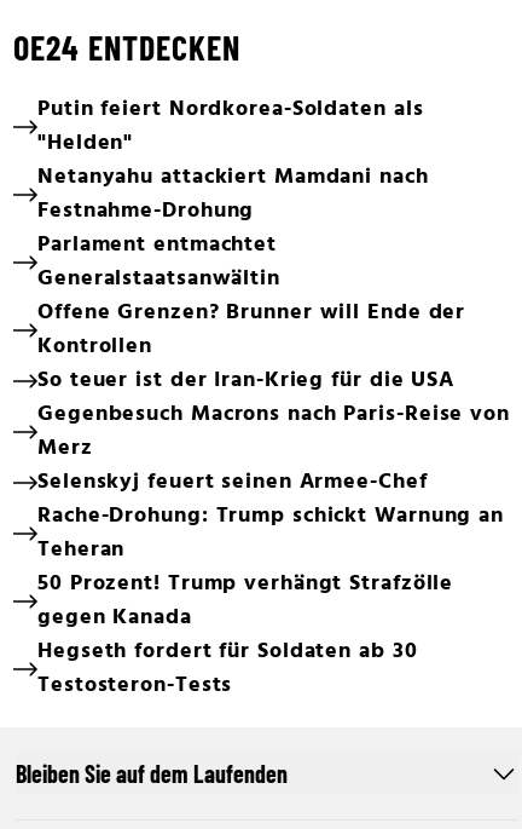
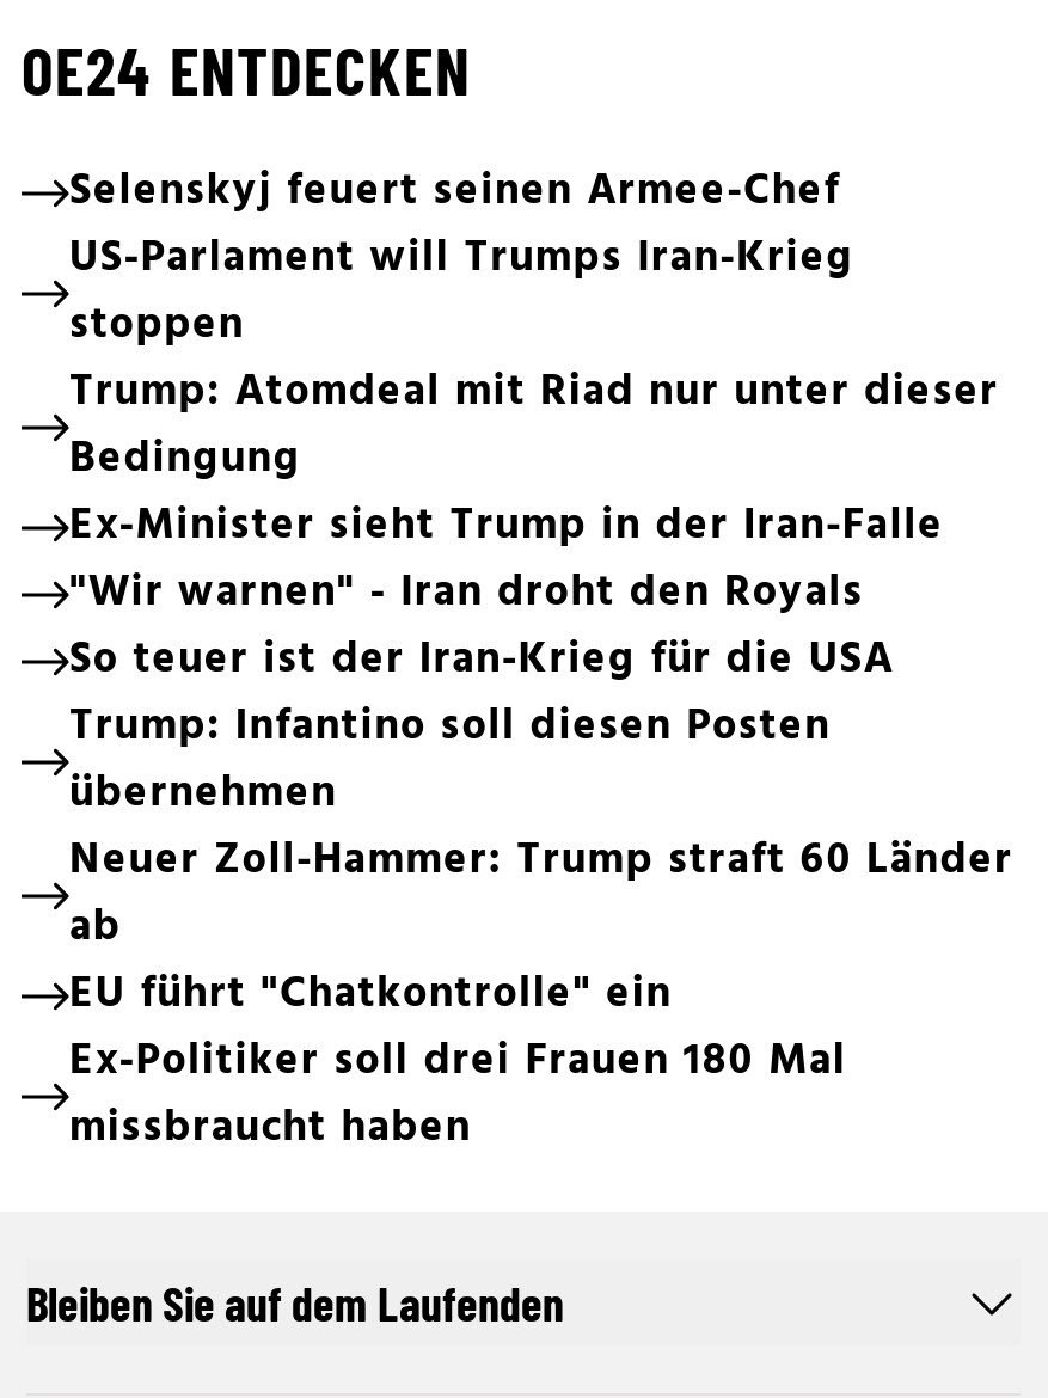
- Putin feiert Nordkorea-Soldaten als
- "Helden"
- Netanyahu attackiert Mamdani nach
- Festnahme-Drohung
- Parlament entmachtet
- Generalstaatsanwältin
- Offene Grenzen? Brunner will Ende der
- Kontrollen
+ US-Parlament will Trumps Iran-Krieg
+ stoppen
+ Trump: Atomdeal mit Riad nur unter dieser
+ Bedingung
+ Ex-Minister sieht Trump in der Iran-Falle
+ "Wir warnen" - Iran droht den Royals

- Gegenbesuch Macrons nach Paris-Reise von
- Merz
- Rache-Drohung: Trump schickt Warnung an
- Teheran
- 50 Prozent! Trump verhängt Strafzölle
- gegen Kanada
- Hegseth fordert für Soldaten ab 30
- Testosteron-Tests
+ Trump: Infantino soll diesen Posten
+ übernehmen
+ Neuer Zoll-Hammer: Trump straft 60 Länder
+ ab
+ EU führt "Chatkontrolle" ein
+ Ex-Politiker soll drei Frauen 180 Mal
+ missbraucht haben

moved up: Selenskyj feuert seinen Armee-Chef
